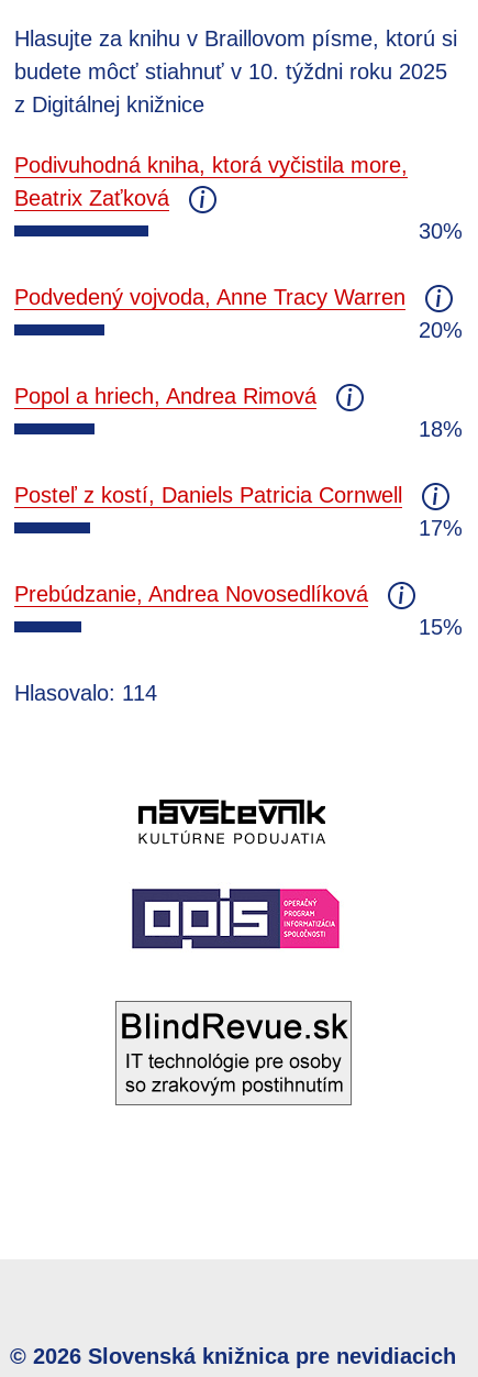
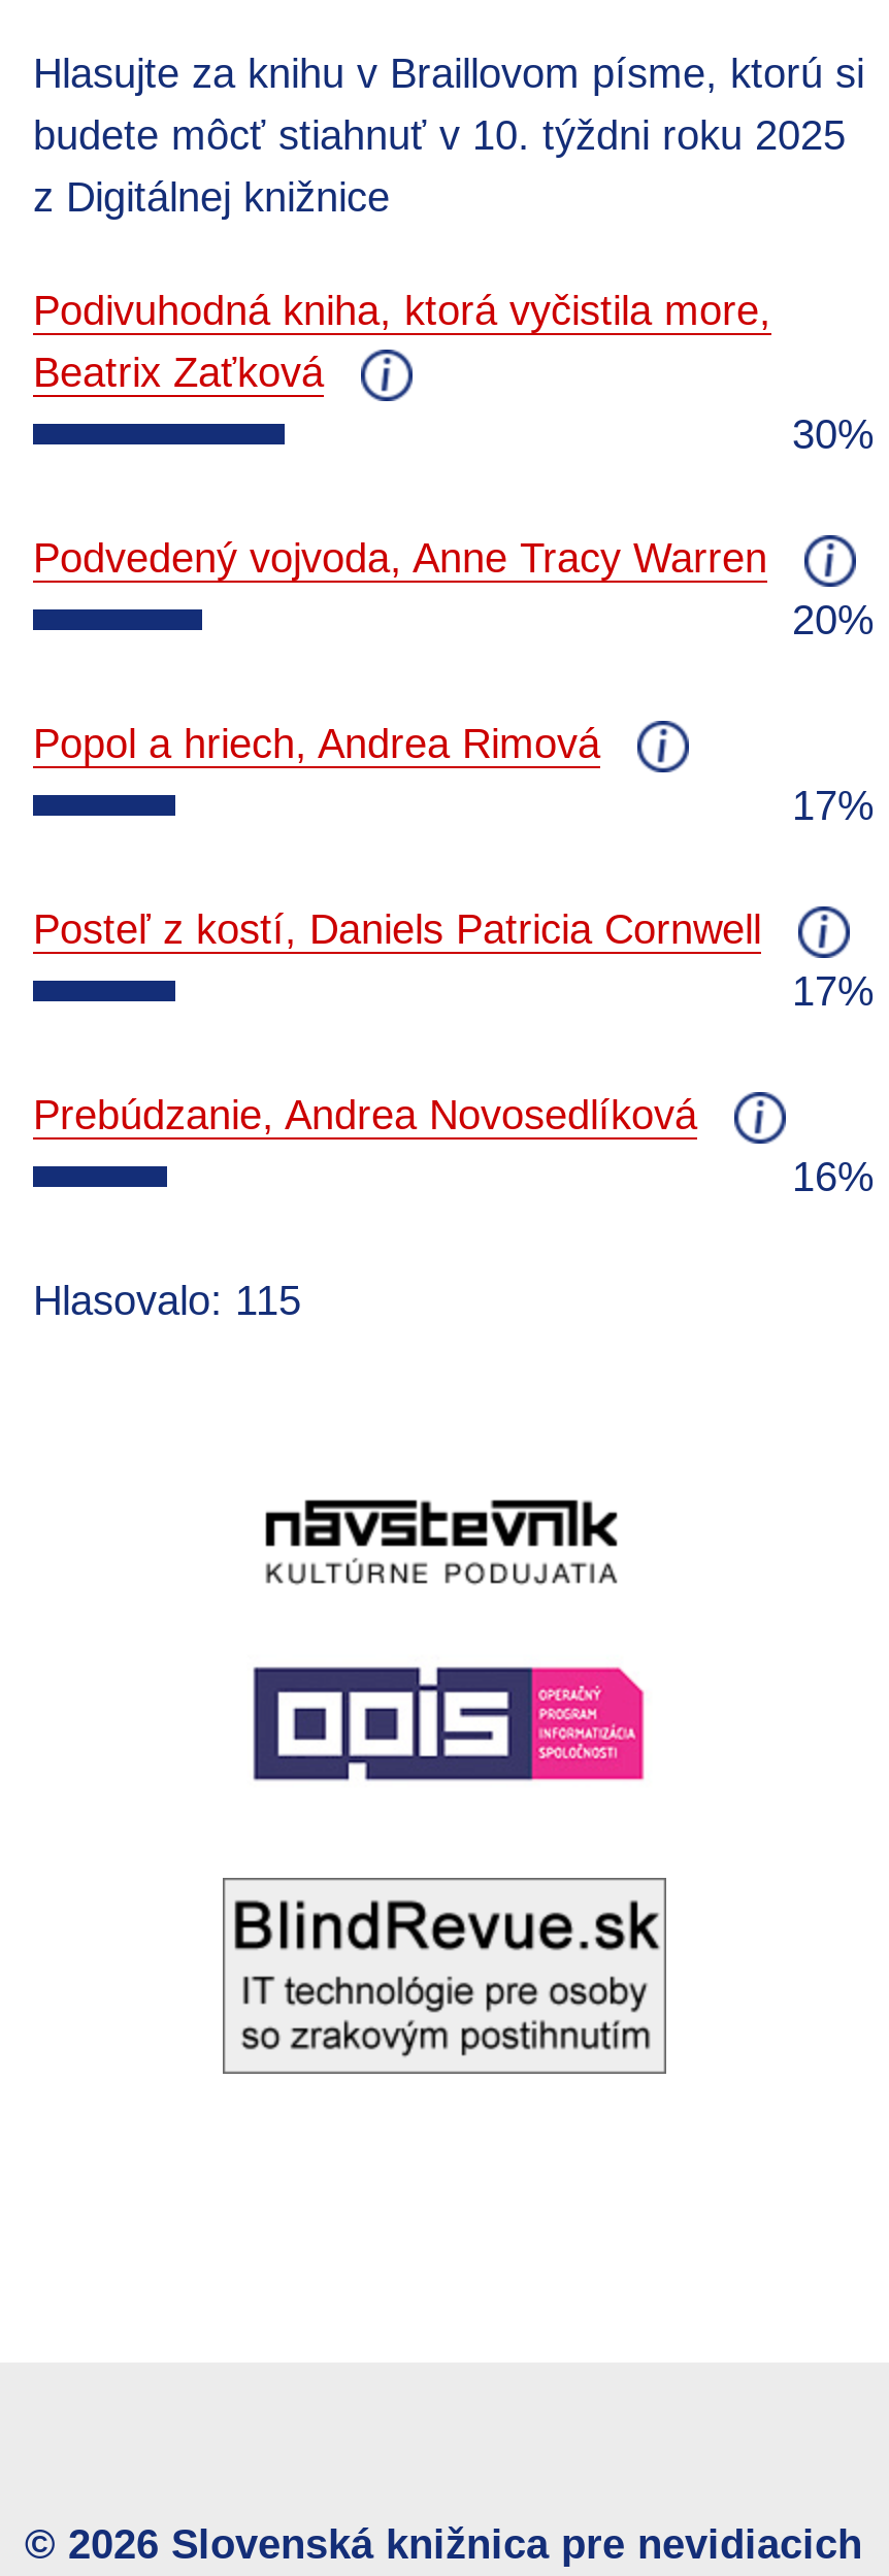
- 18%
+ 17%

- 15%
+ 16%

- Hlasovalo: 114
+ Hlasovalo: 115
